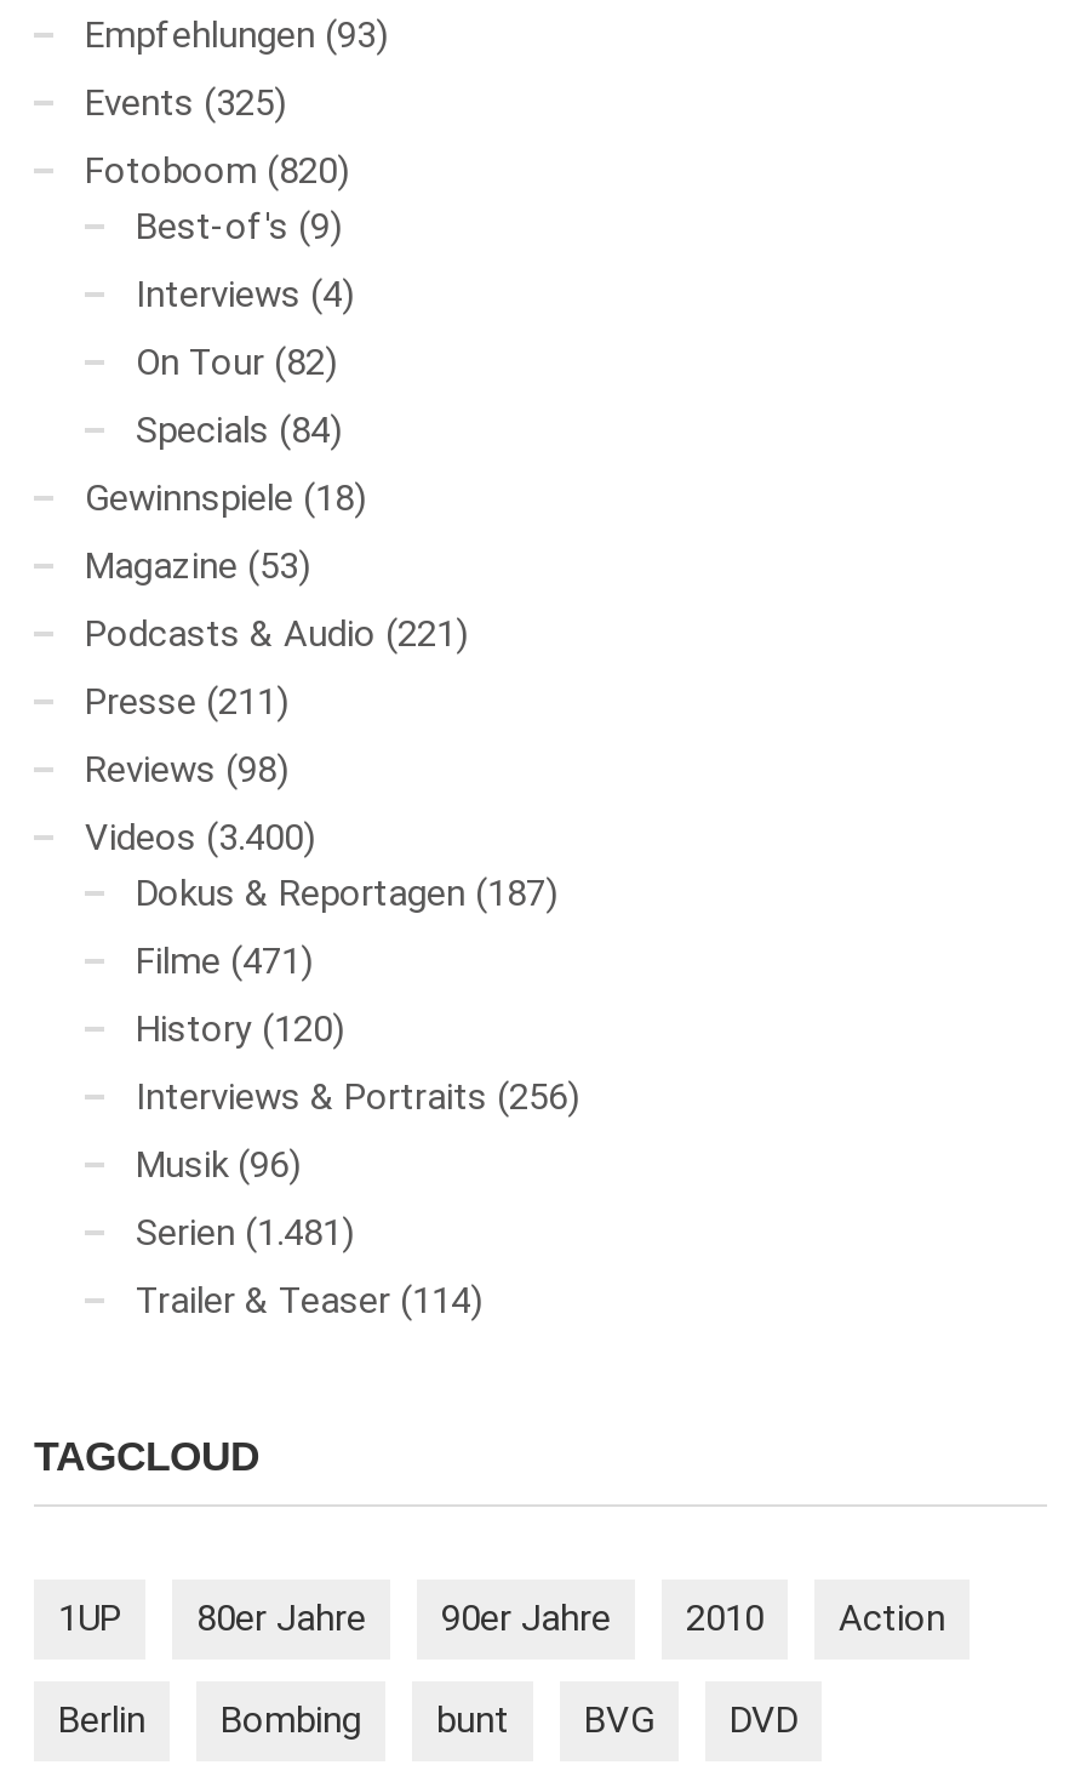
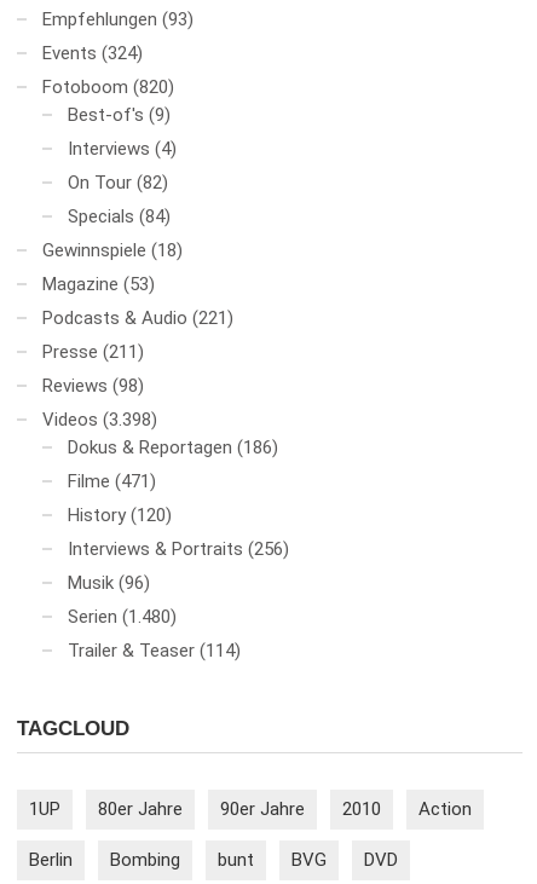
- Events (325)
+ Events (324)

- Videos (3.400)
+ Videos (3.398)

- Dokus & Reportagen (187)
+ Dokus & Reportagen (186)

- Serien (1.481)
+ Serien (1.480)
